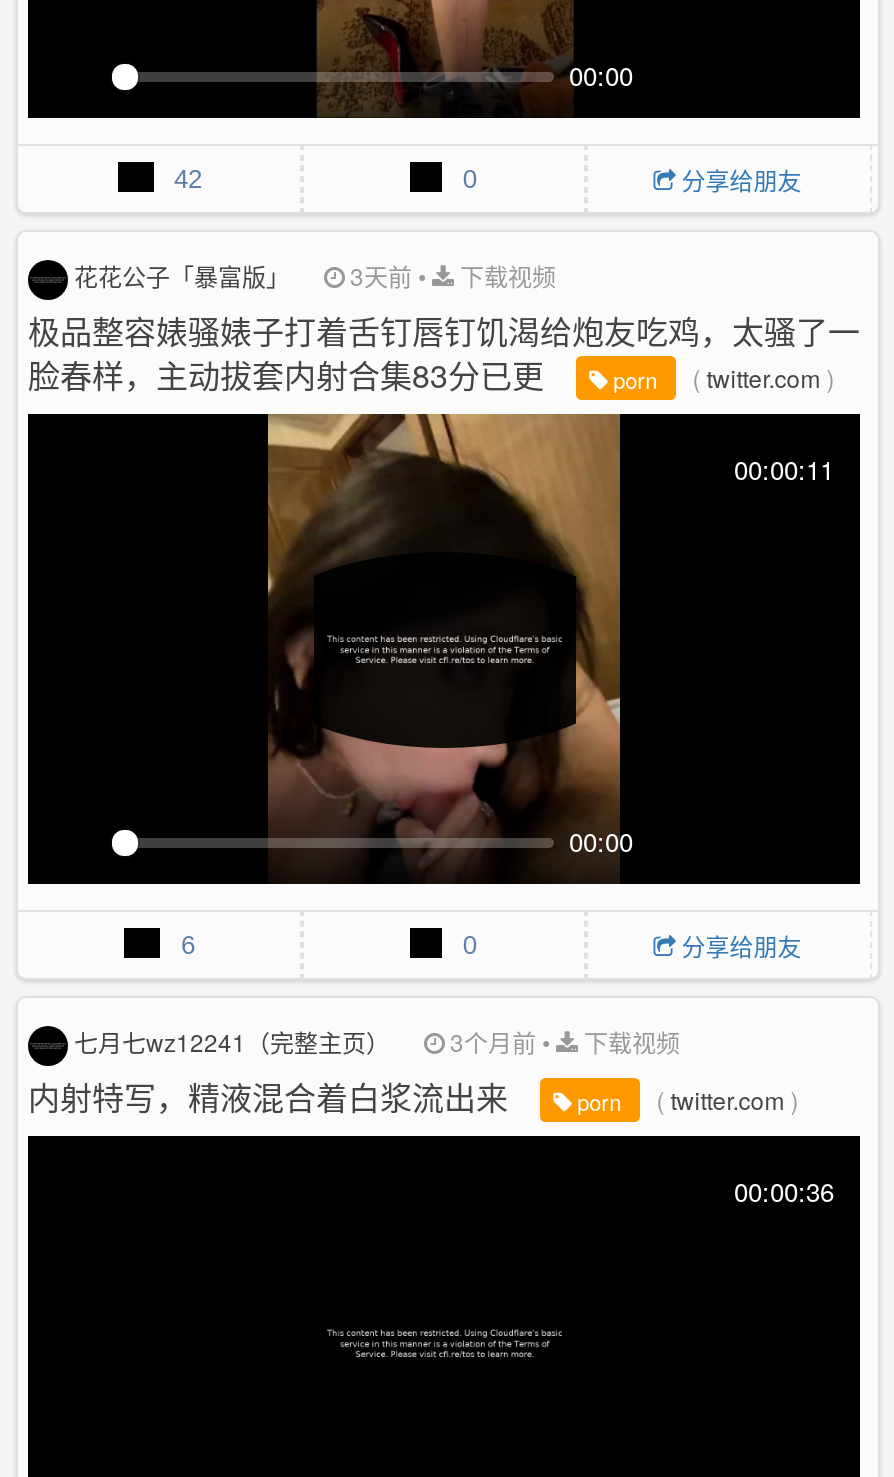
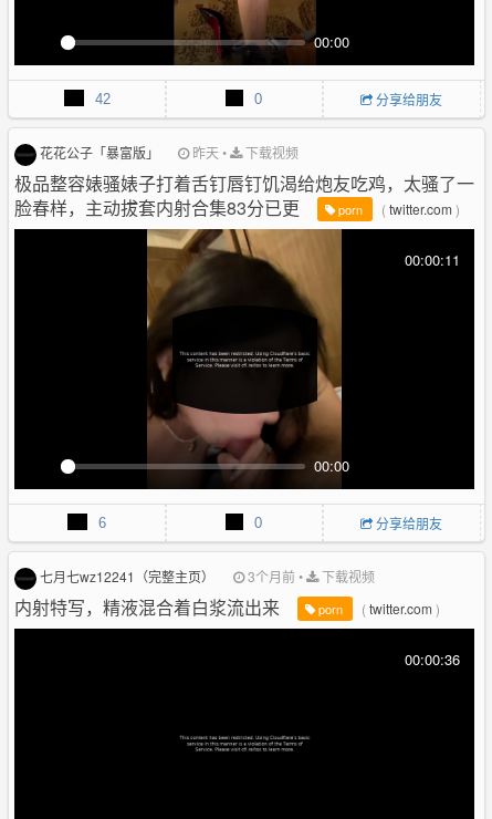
- 3天前•
+ 昨天•
